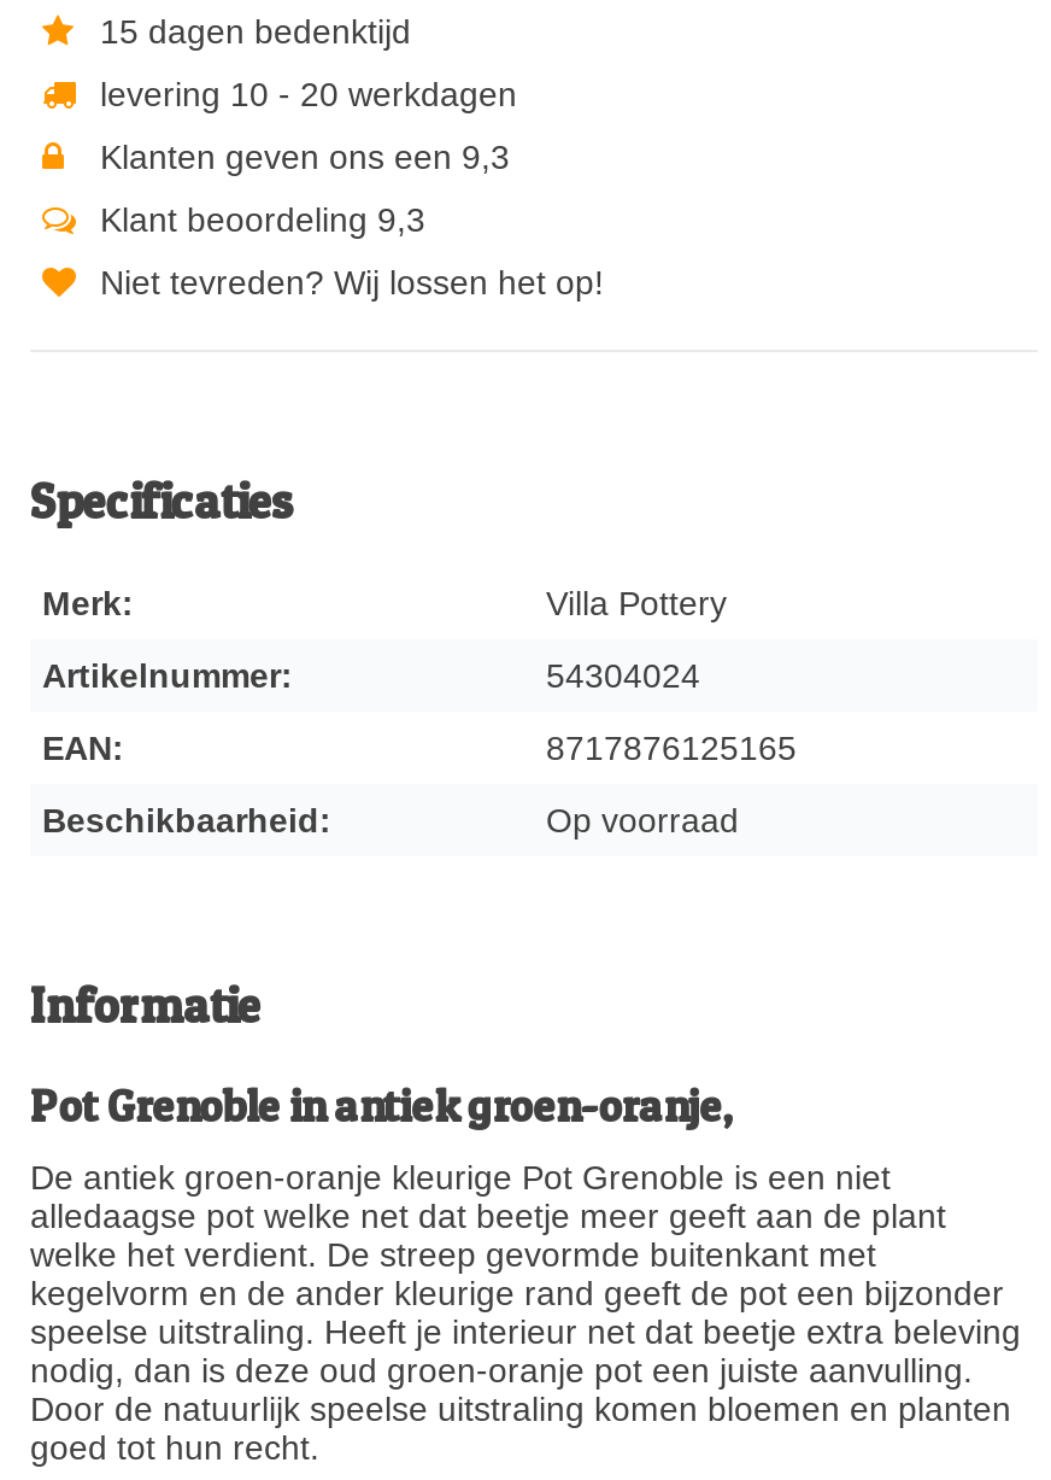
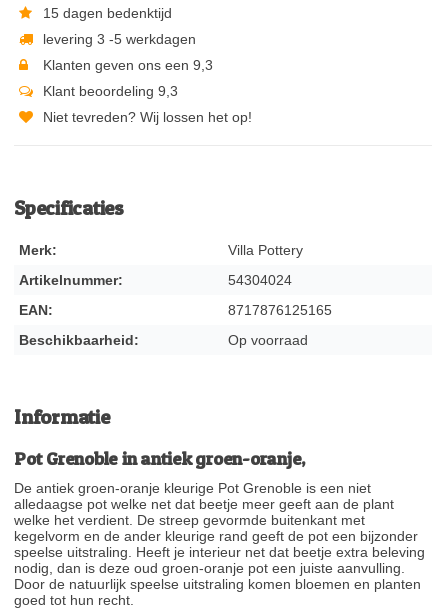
- levering 10 - 20 werkdagen
+ levering 3 -5 werkdagen
